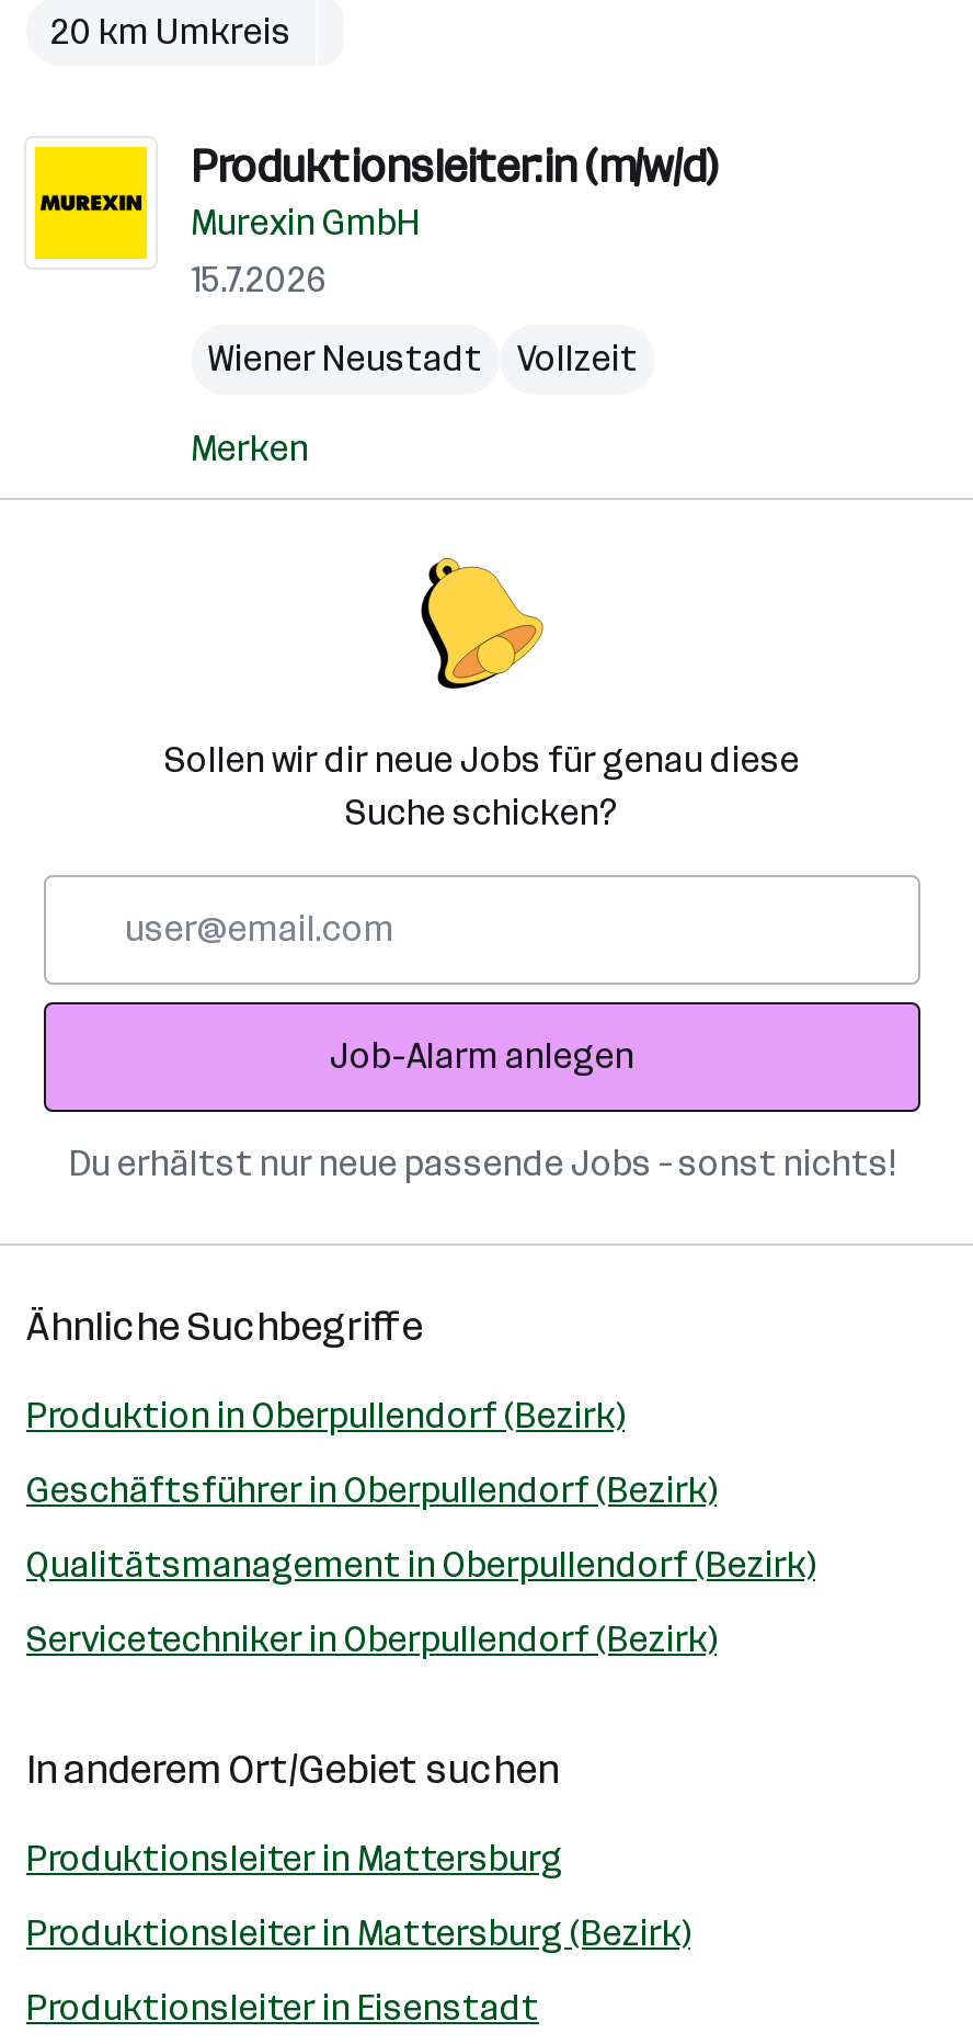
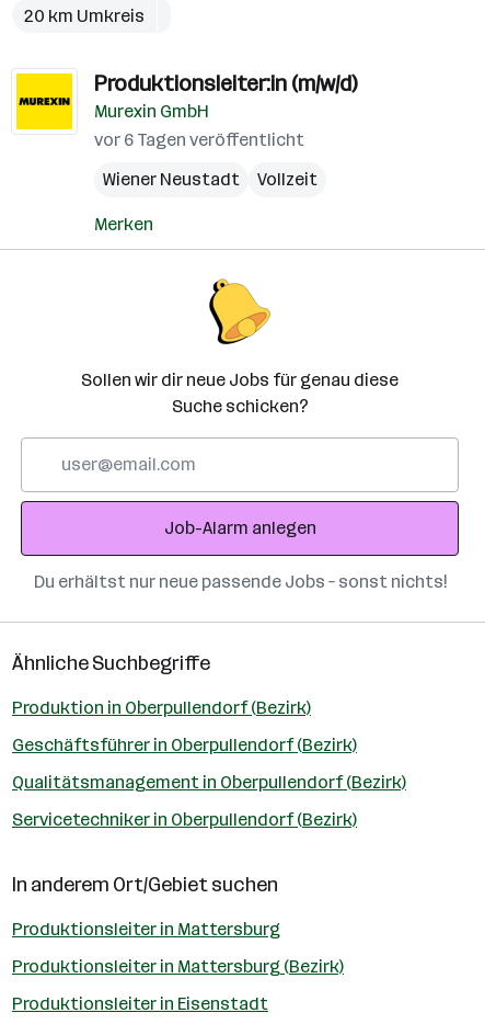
- 15.7.2026
+ vor 6 Tagen veröffentlicht
